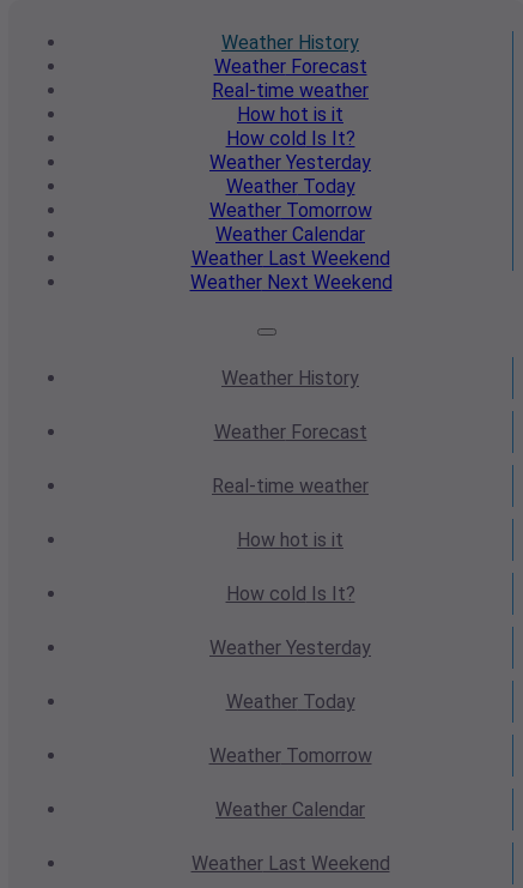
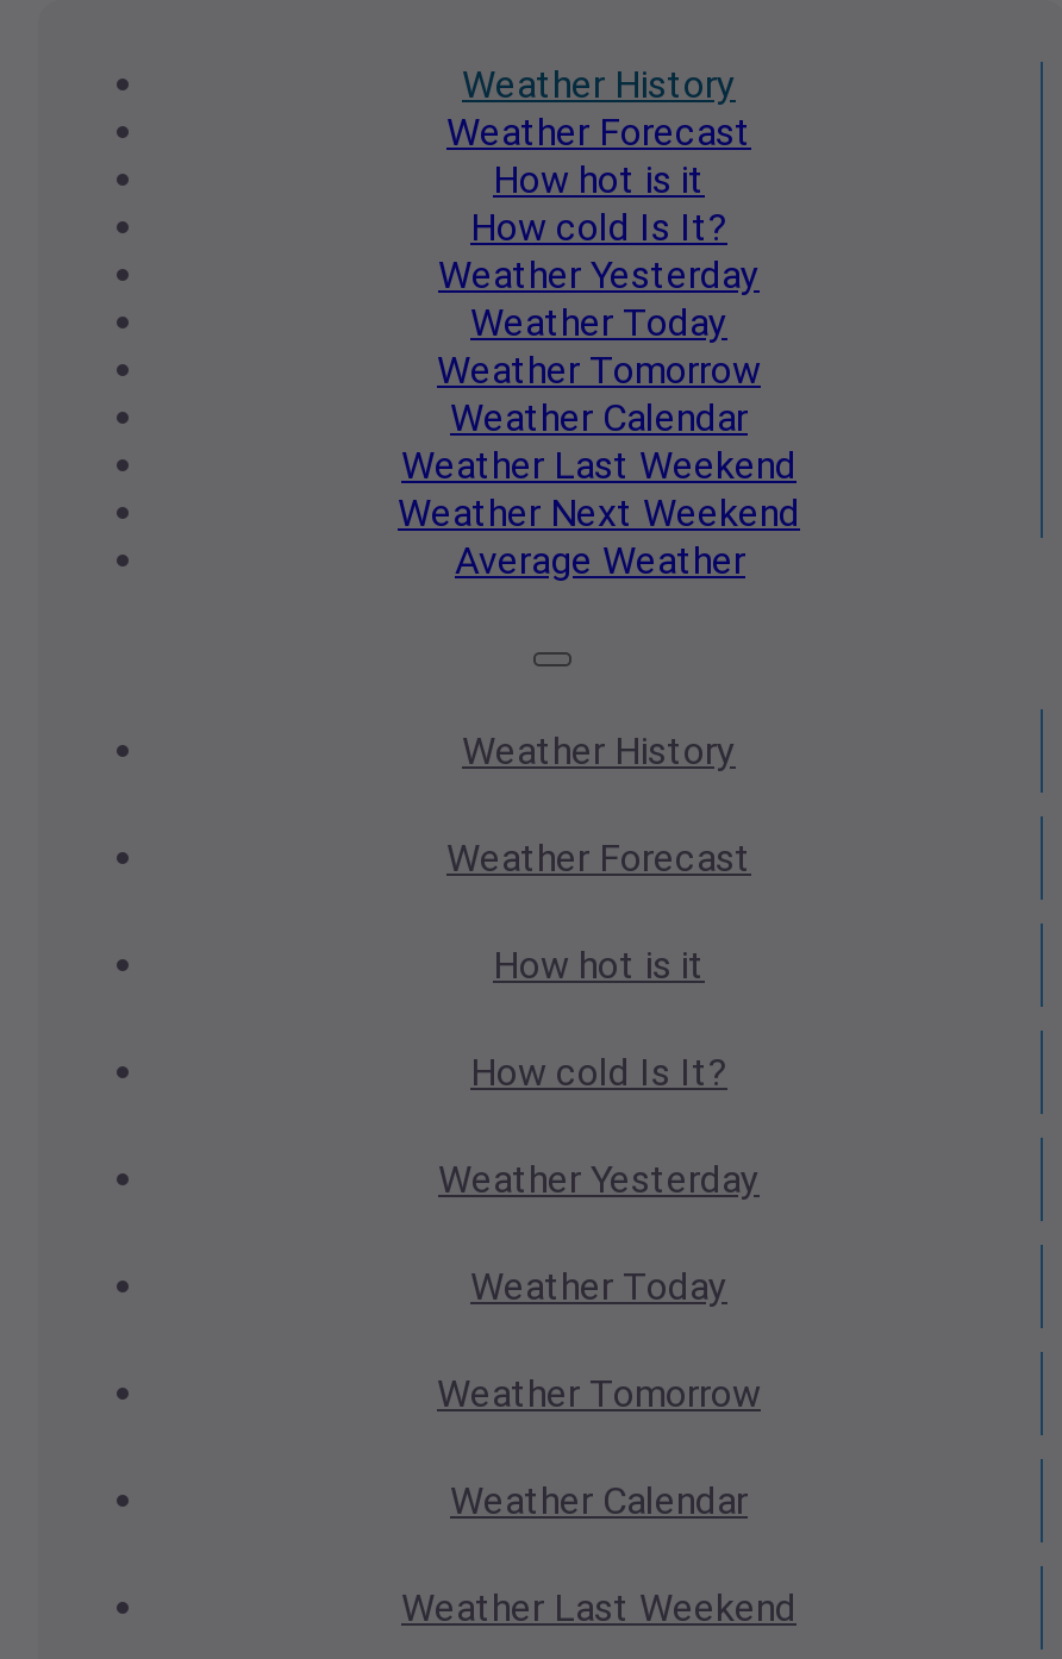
- Real-time weather

+ Average Weather

- Real-time weather
